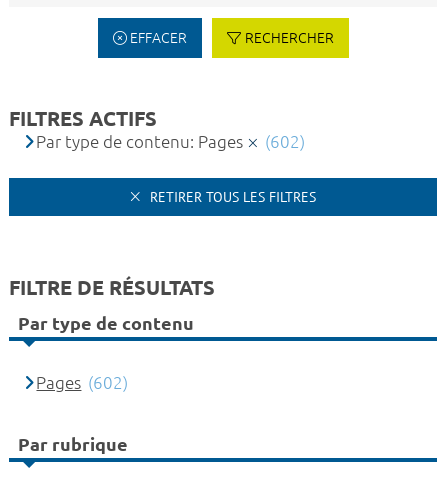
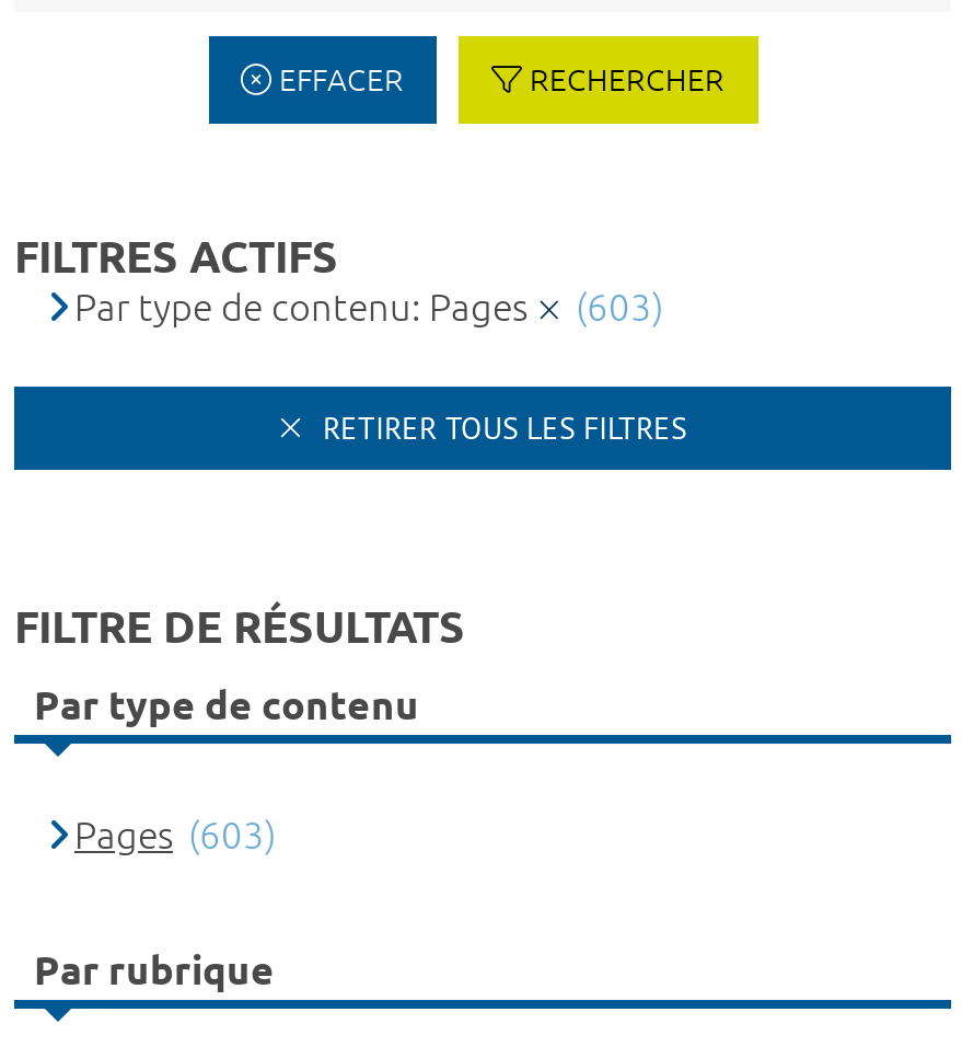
- Par type de contenu: Pages (602)
+ Par type de contenu: Pages (603)

- Pages (602)
+ Pages (603)
